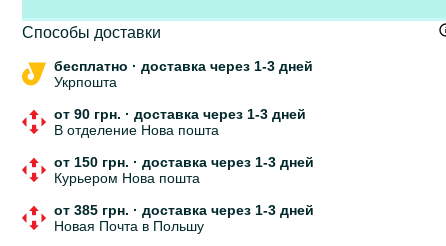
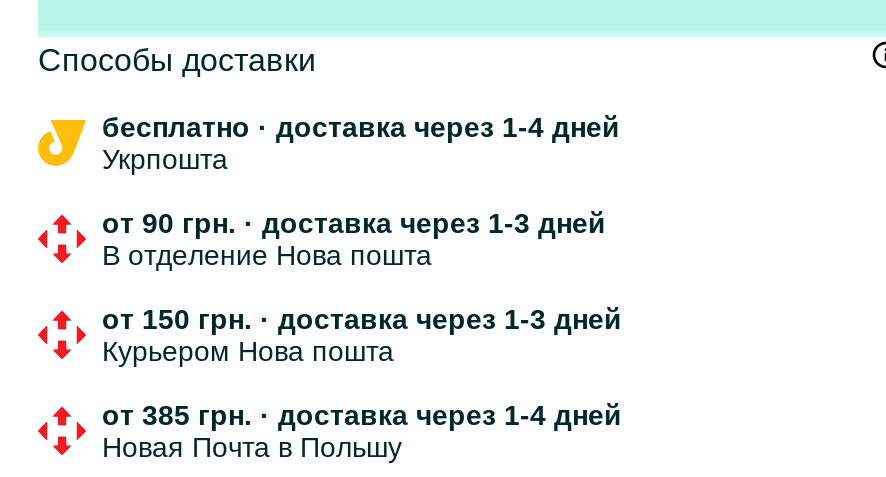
- бесплатно · доставка через 1-3 дней
+ бесплатно · доставка через 1-4 дней

- от 385 грн. · доставка через 1-3 дней
+ от 385 грн. · доставка через 1-4 дней
